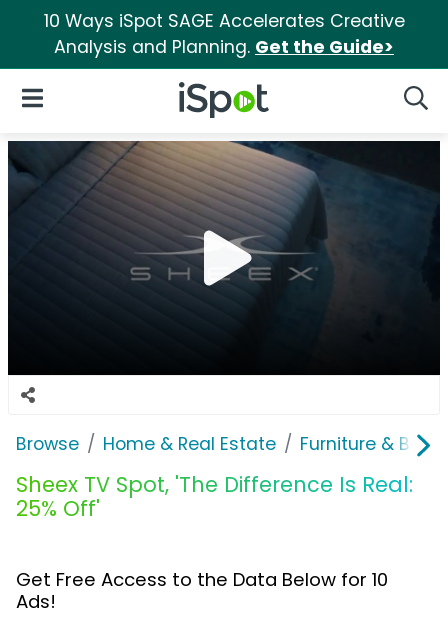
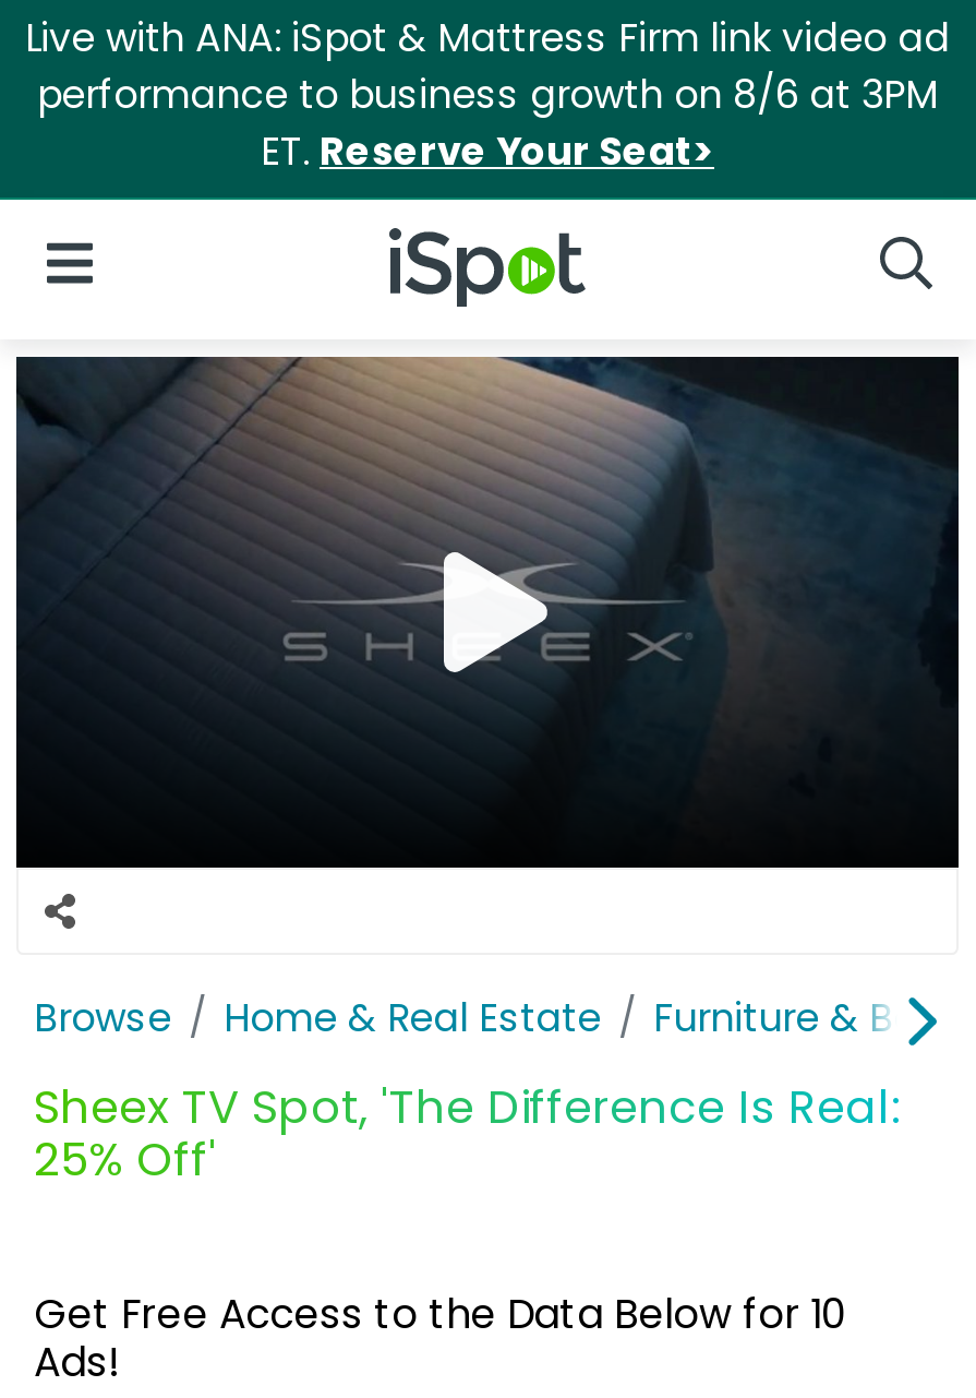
- 10 Ways iSpot SAGE Accelerates Creative
- Analysis and Planning. Get the Guide>
+ Live with ANA: iSpot & Mattress Firm link video ad
+ performance to business growth on 8/6 at 3PM
+ ET. Reserve Your Seat>
